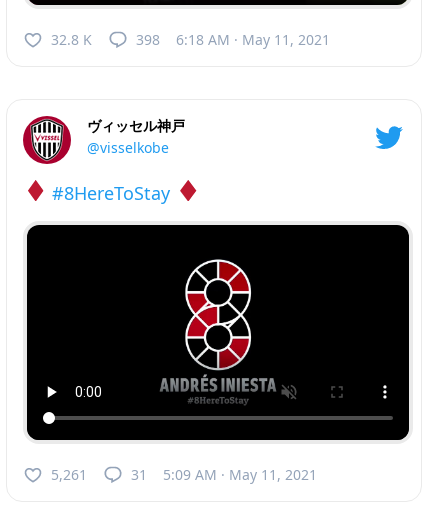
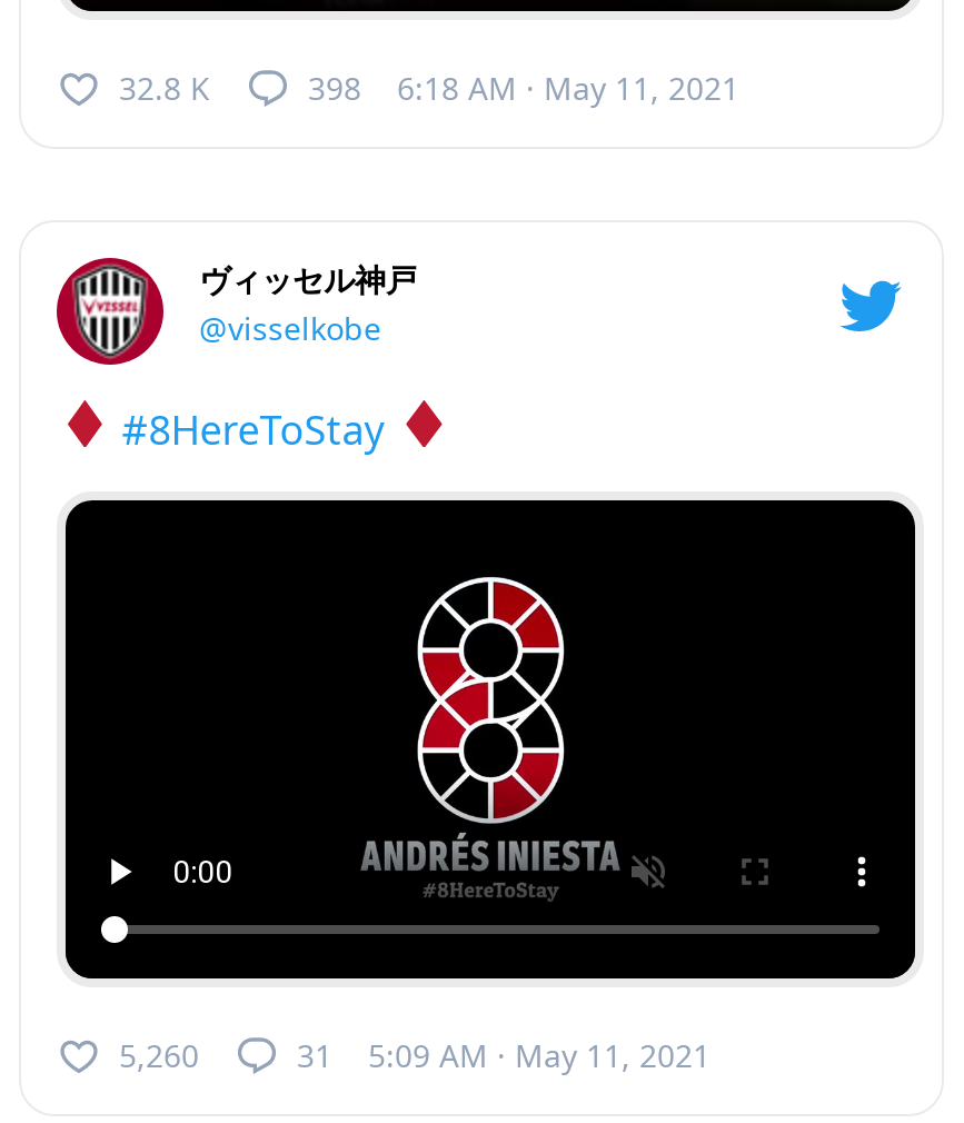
- 5,261
+ 5,260
